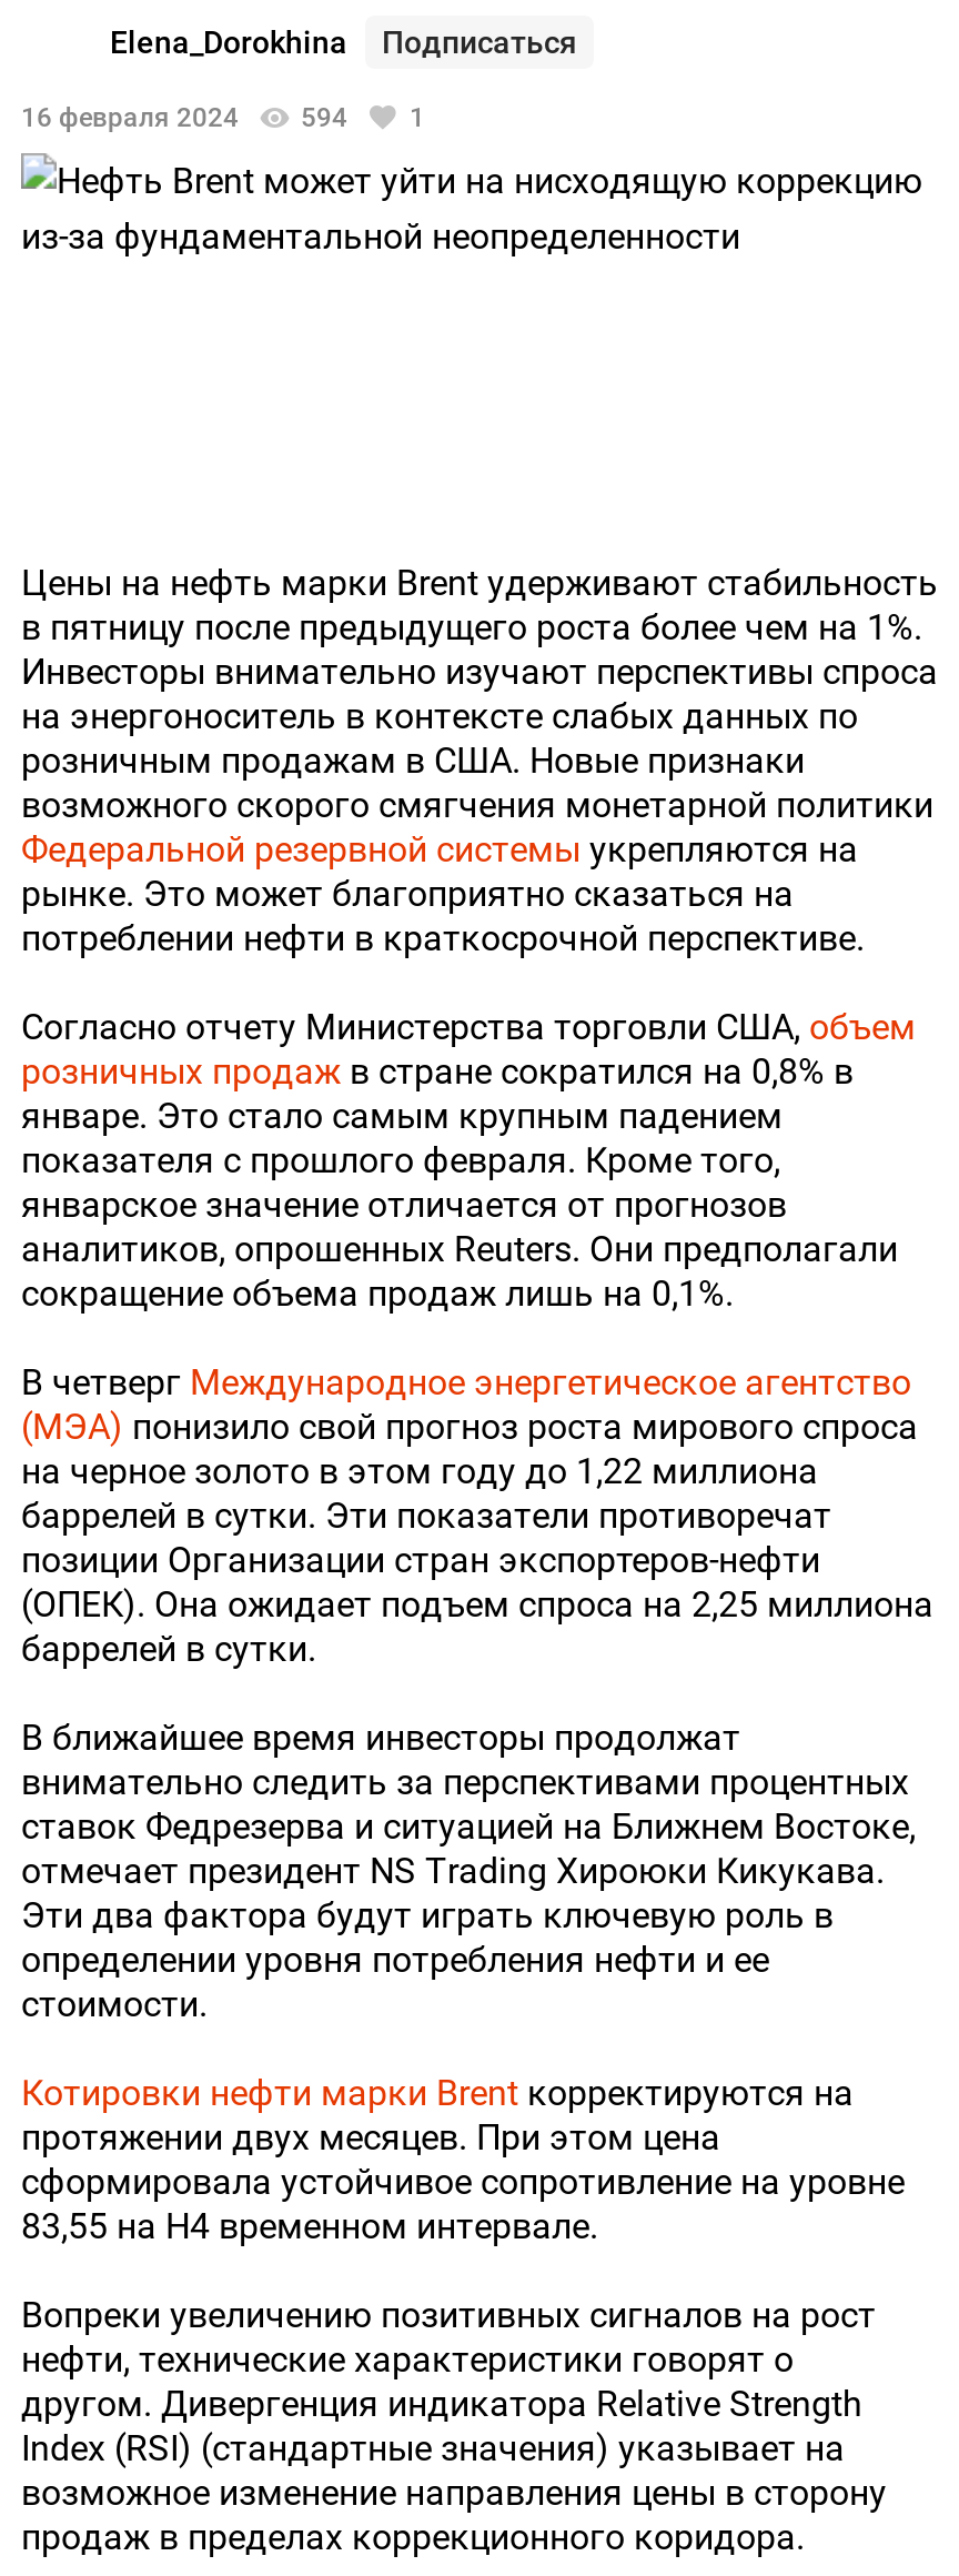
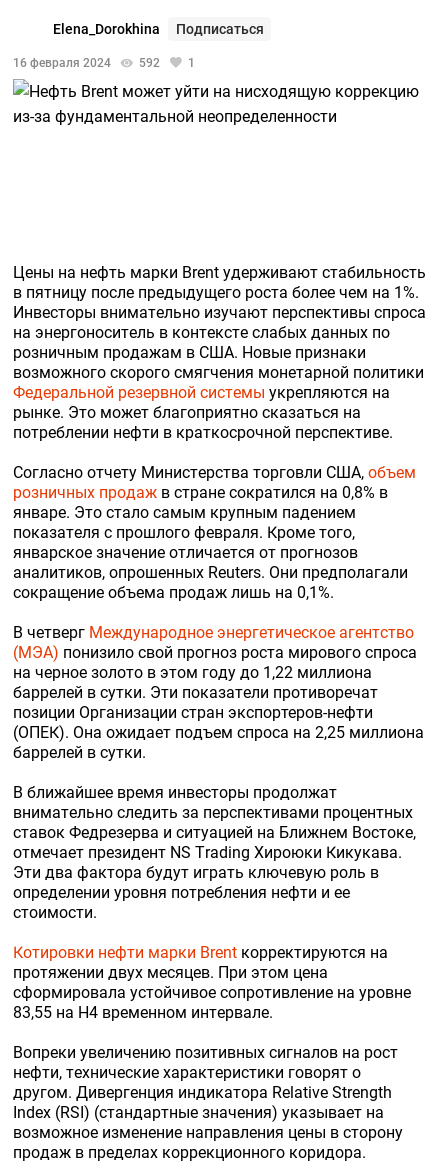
- 16 февраля 2024 594 1
+ 16 февраля 2024 592 1
